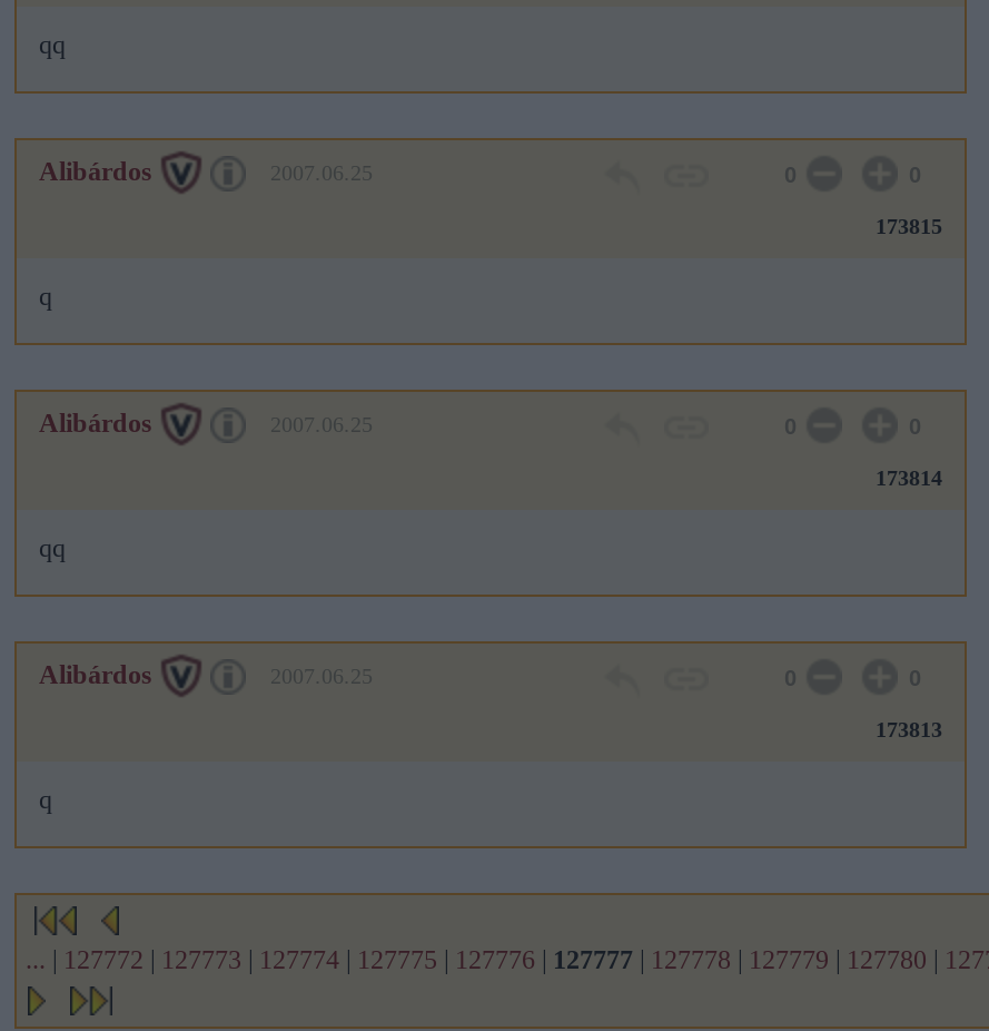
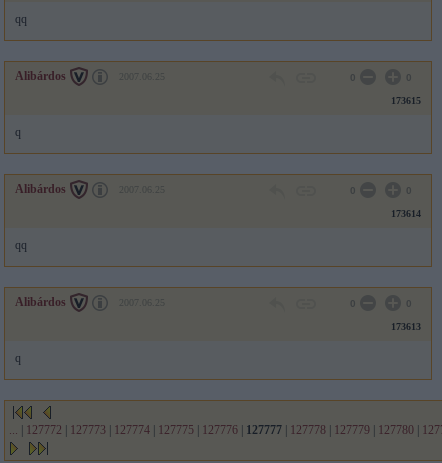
- 173815
+ 173615

- 173814
+ 173614

- 173813
+ 173613
